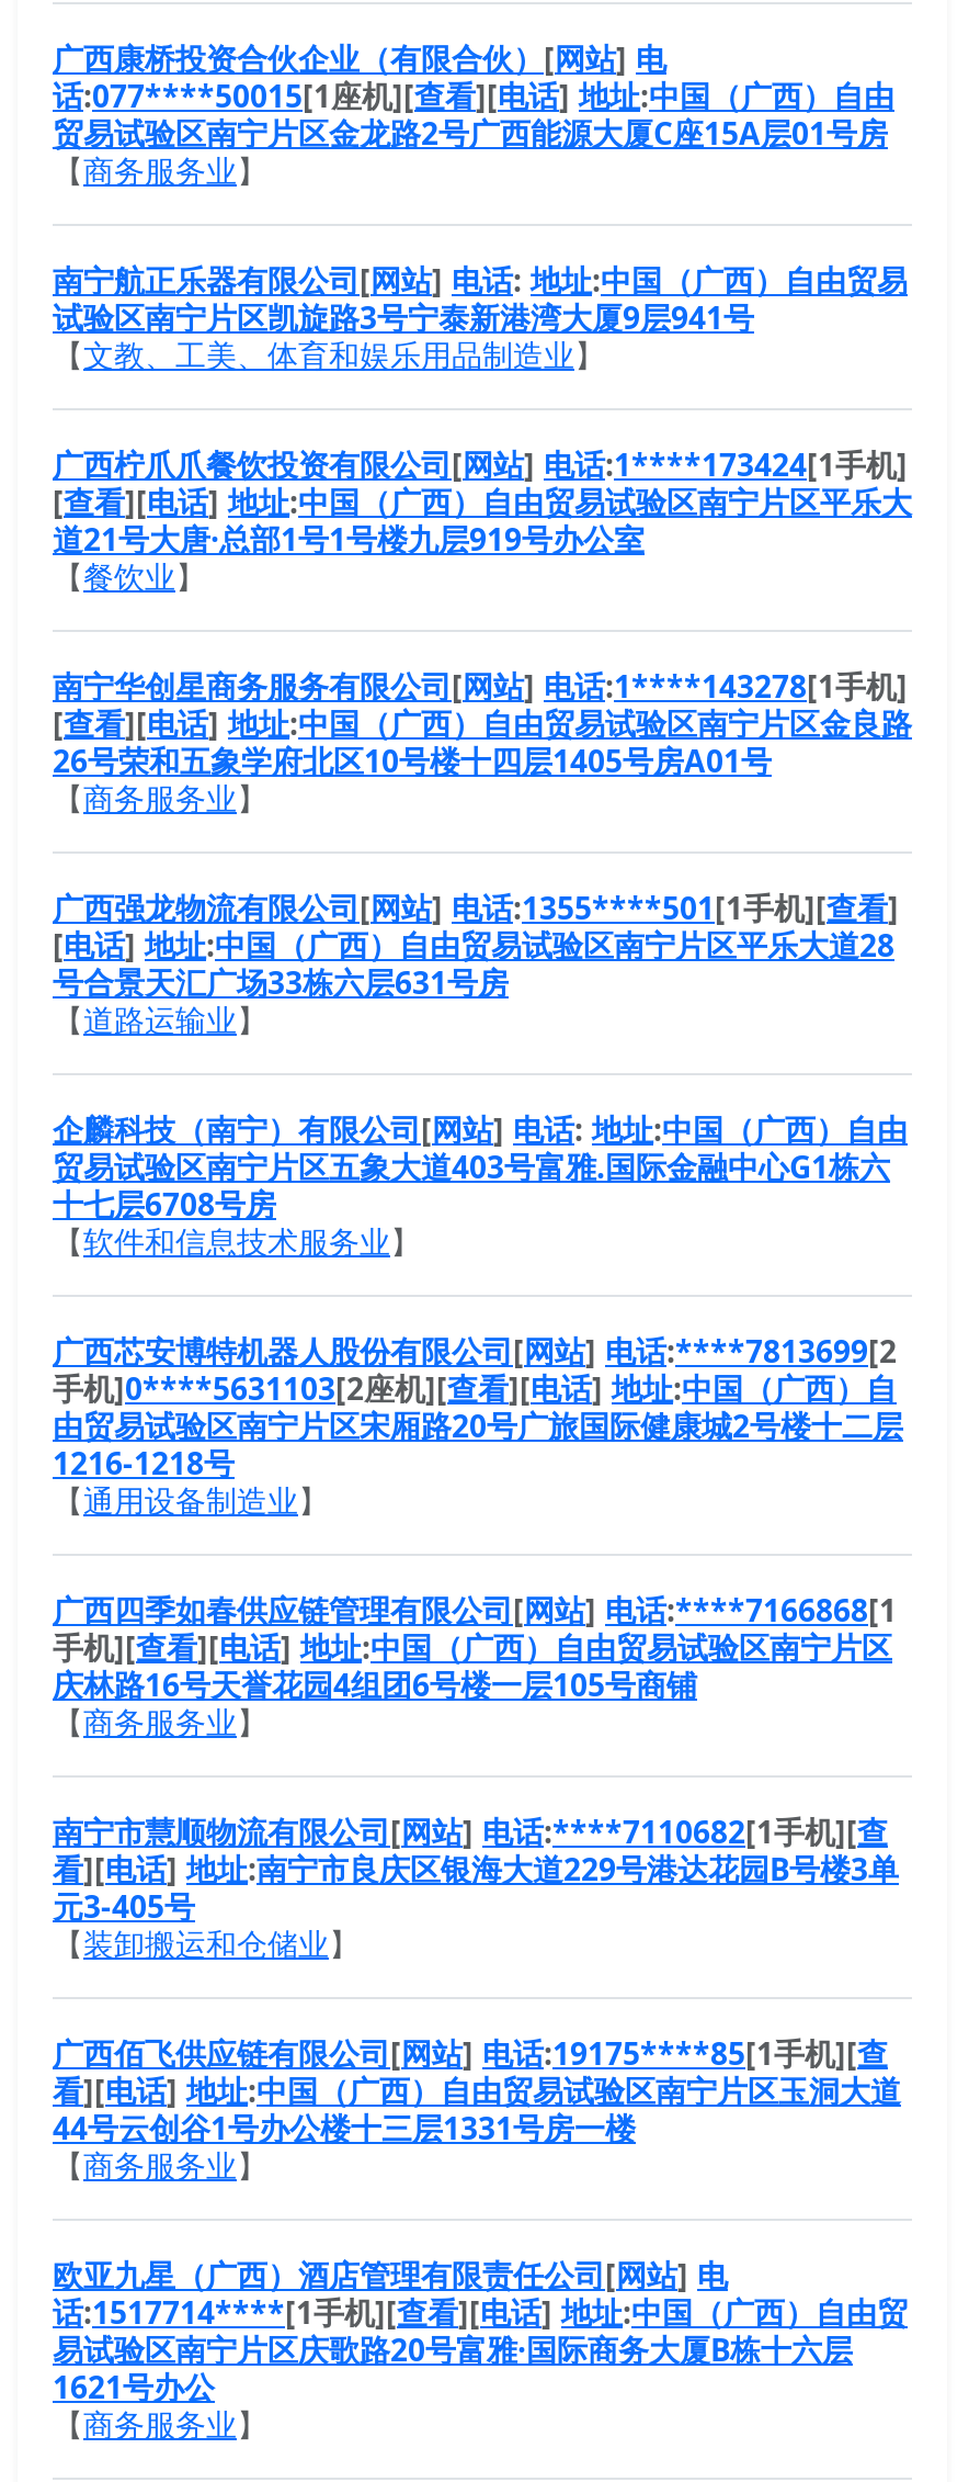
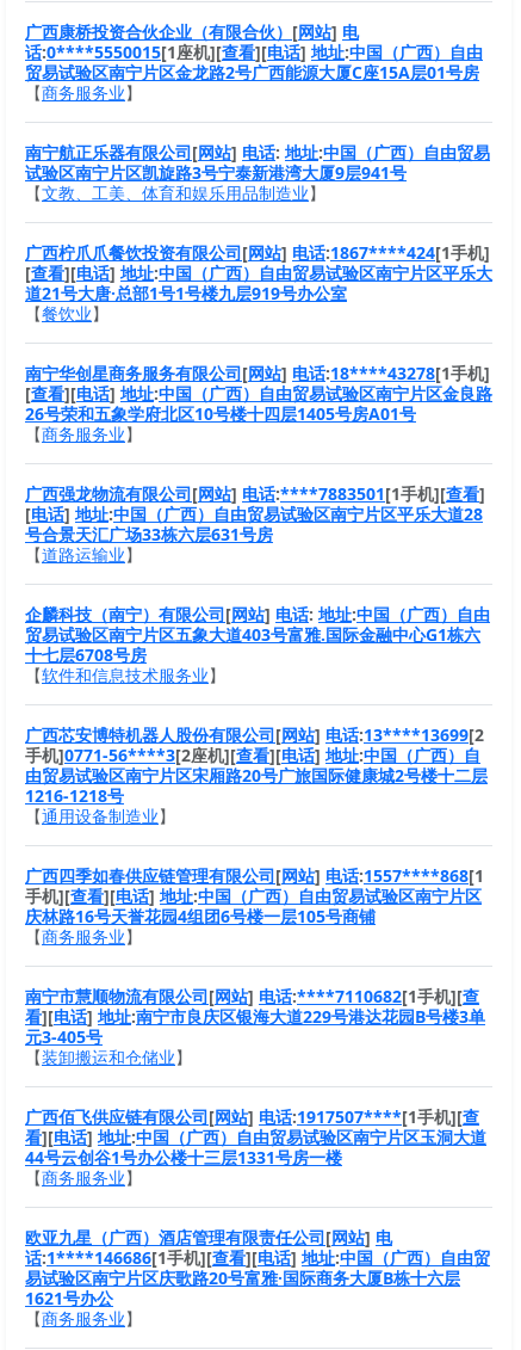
- 话:077****50015[1座机][查看][电话]地址:中国（广西）自由
+ 话:0****5550015[1座机][查看][电话]地址:中国（广西）自由

- 广西柠爪爪餐饮投资有限公司[网站]电话:1****173424[1手机]
+ 广西柠爪爪餐饮投资有限公司[网站]电话:1867****424[1手机]

- 南宁华创星商务服务有限公司[网站]电话:1****143278[1手机]
+ 南宁华创星商务服务有限公司[网站]电话:18****43278[1手机]

- 广西强龙物流有限公司[网站]电话:1355****501[1手机][查看]
+ 广西强龙物流有限公司[网站]电话:****7883501[1手机][查看]

- 广西芯安博特机器人股份有限公司[网站]电话:****7813699[2
+ 广西芯安博特机器人股份有限公司[网站]电话:13****13699[2

- 手机]0****5631103[2座机][查看][电话]地址:中国（广西）自
+ 手机]0771-56****3[2座机][查看][电话]地址:中国（广西）自

- 广西四季如春供应链管理有限公司[网站]电话:****7166868[1
+ 广西四季如春供应链管理有限公司[网站]电话:1557****868[1

- 广西佰飞供应链有限公司[网站]电话:19175****85[1手机][查
+ 广西佰飞供应链有限公司[网站]电话:1917507****[1手机][查

- 话:1517714****[1手机][查看][电话]地址:中国（广西）自由贸
+ 话:1****146686[1手机][查看][电话]地址:中国（广西）自由贸
